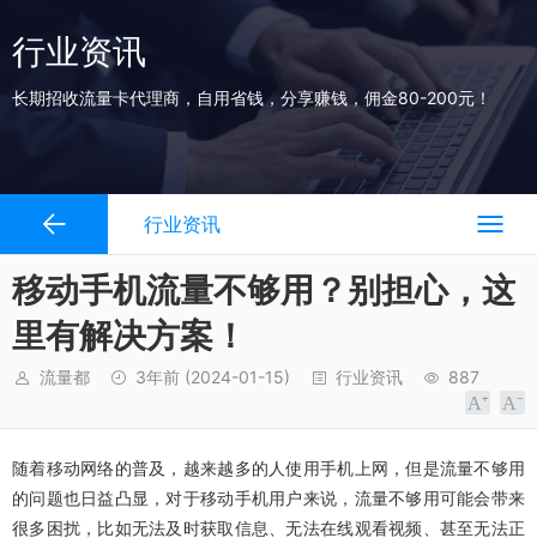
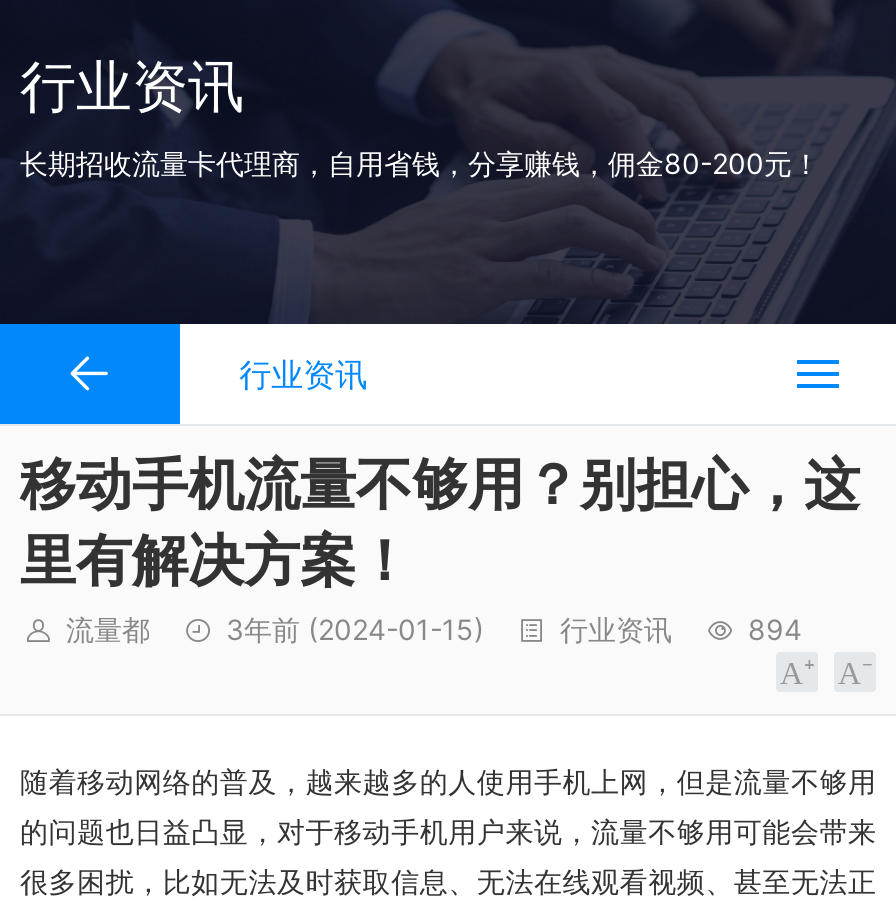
- 887
+ 894
